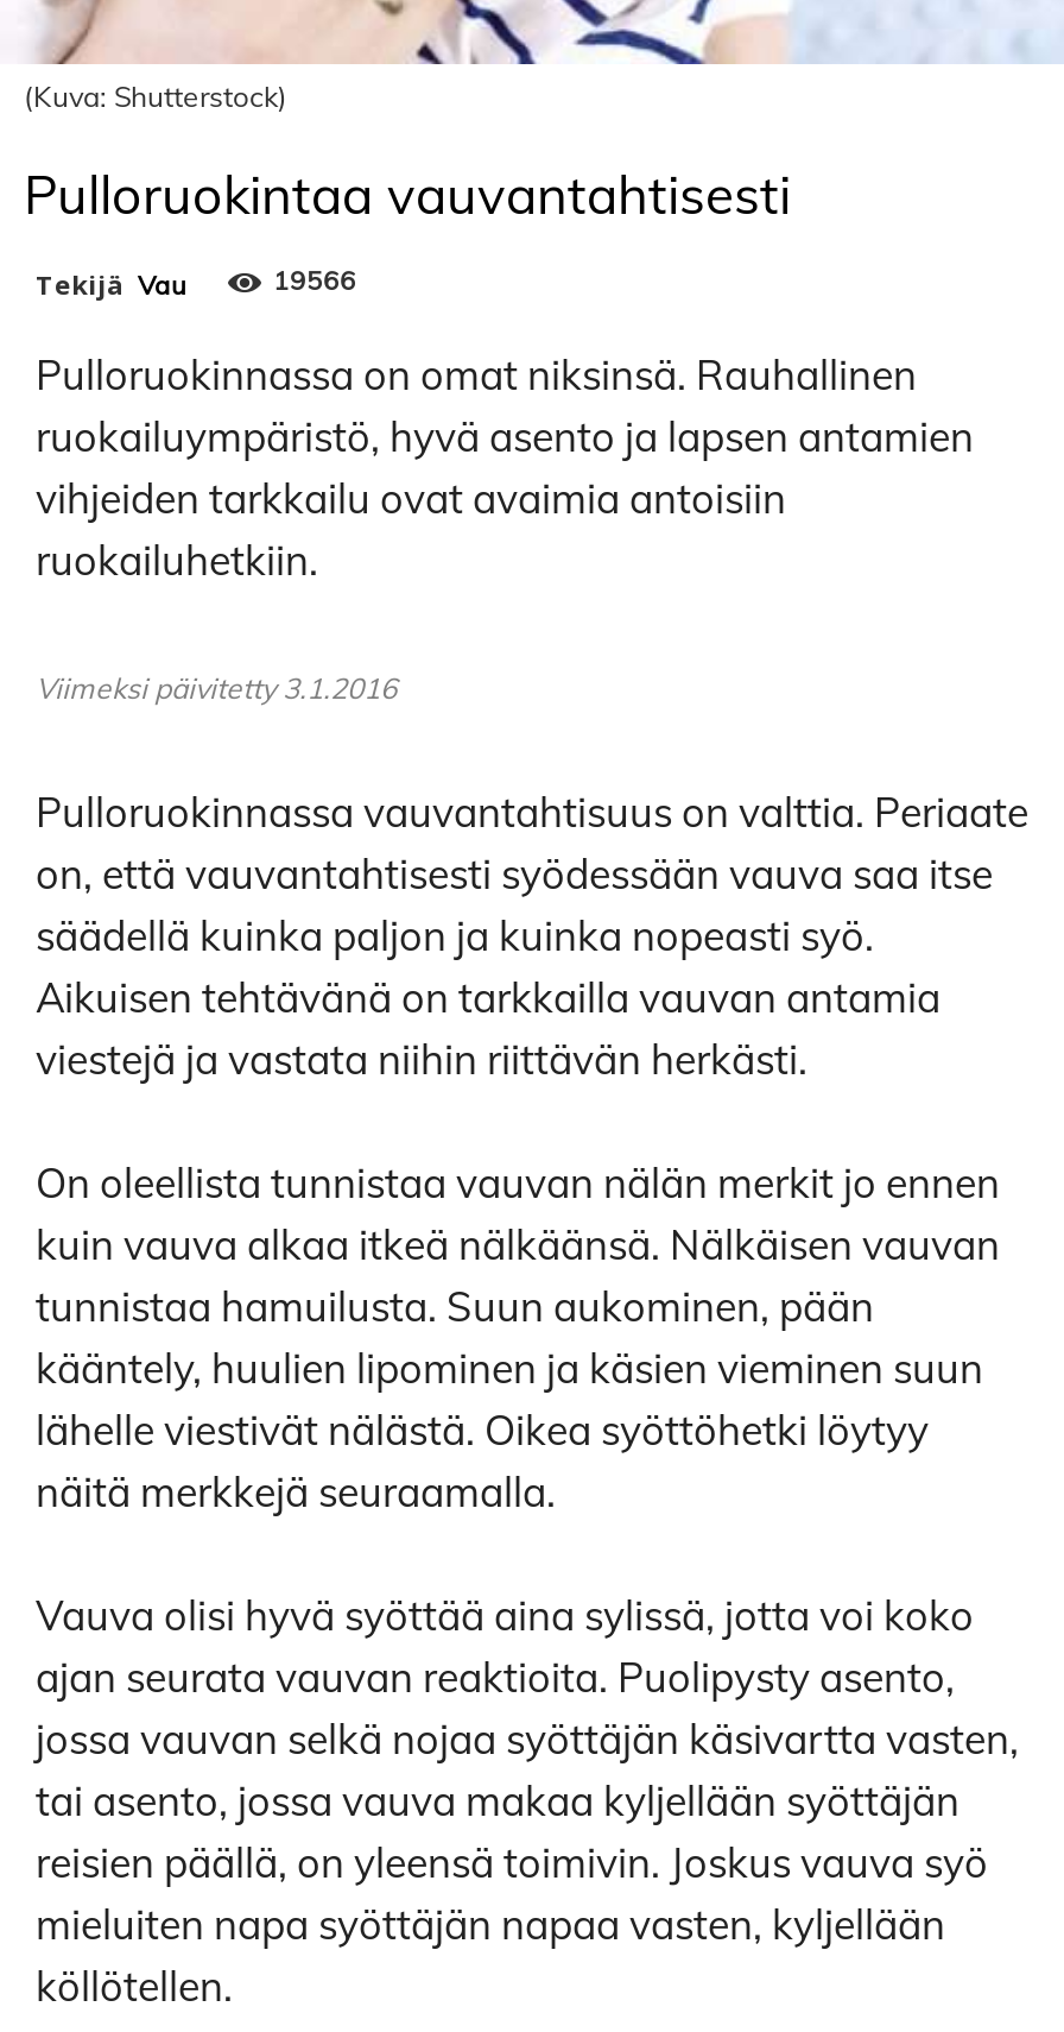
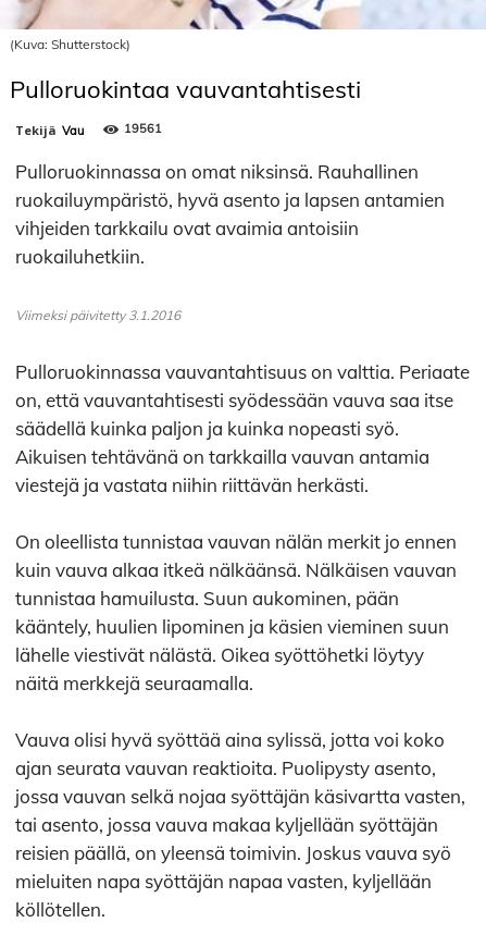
- 19566
+ 19561
